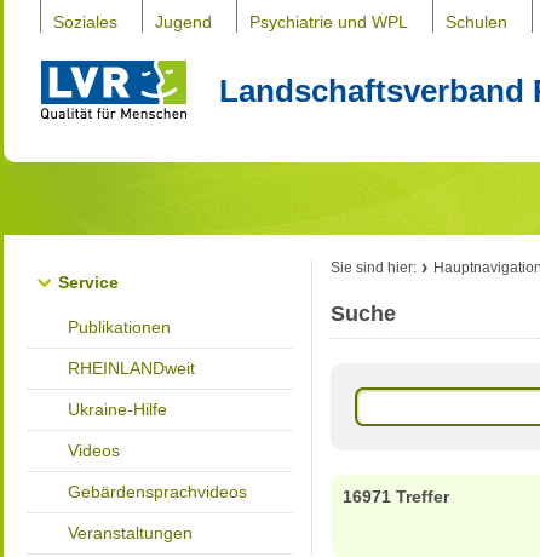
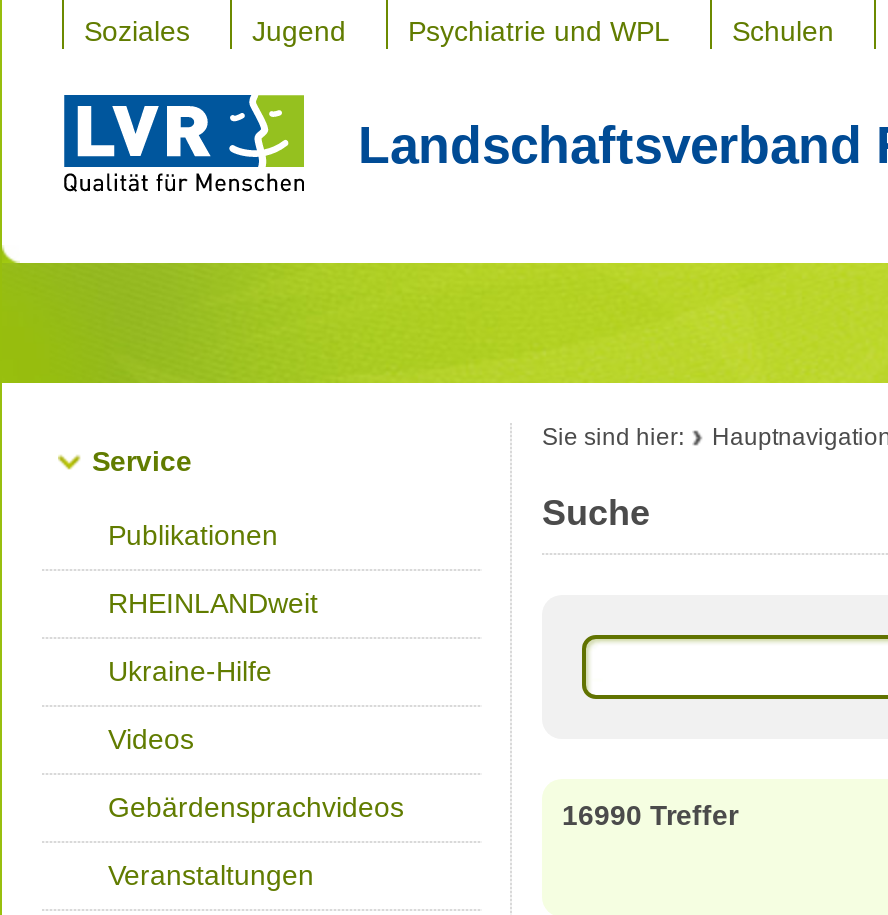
- 16971 Treffer
+ 16990 Treffer
